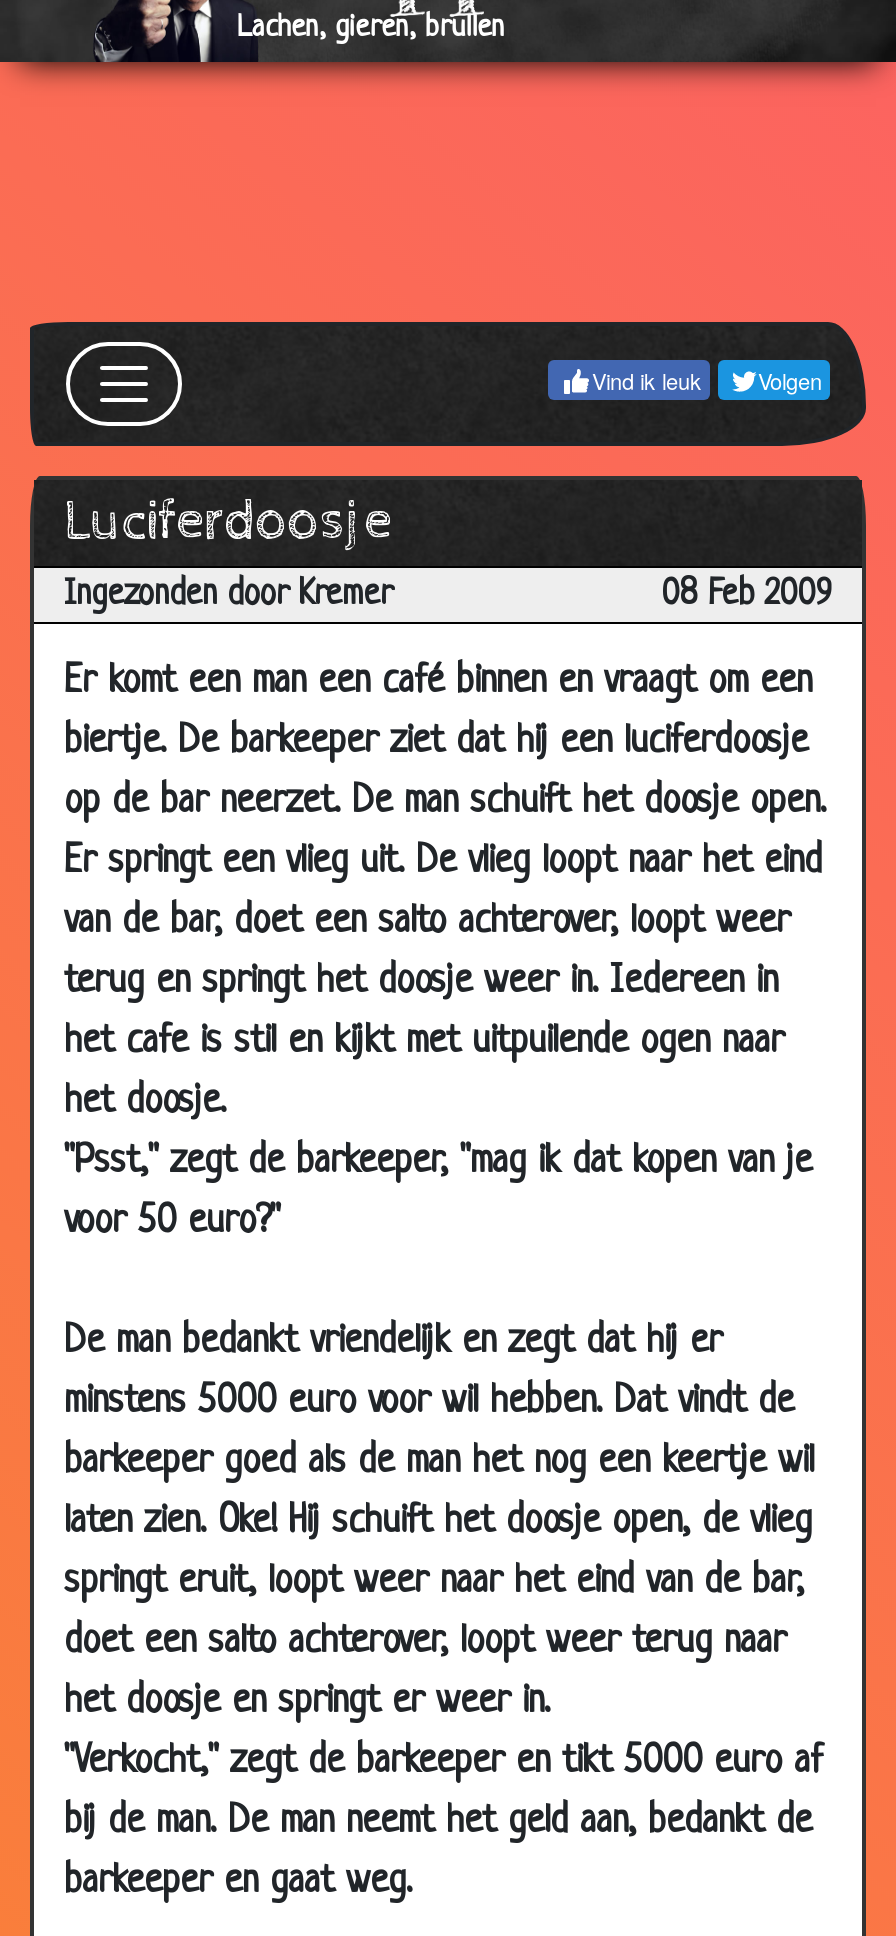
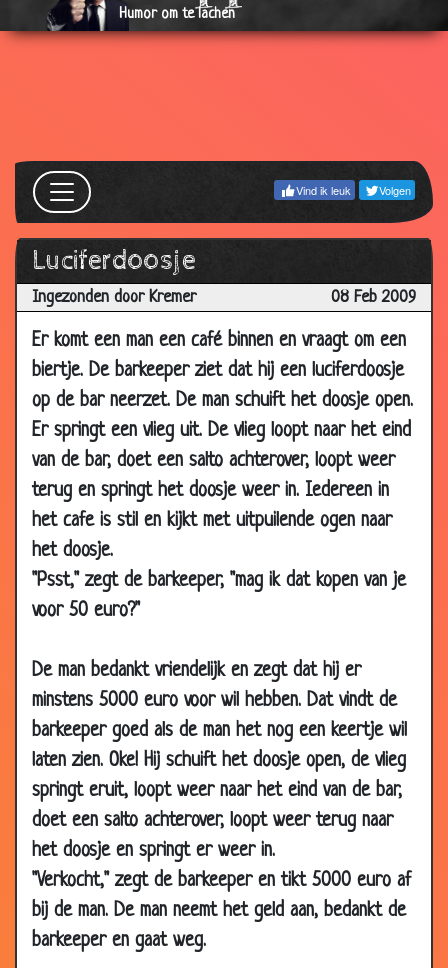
- Lachen, gieren, brullen
+ Humor om te lachen
